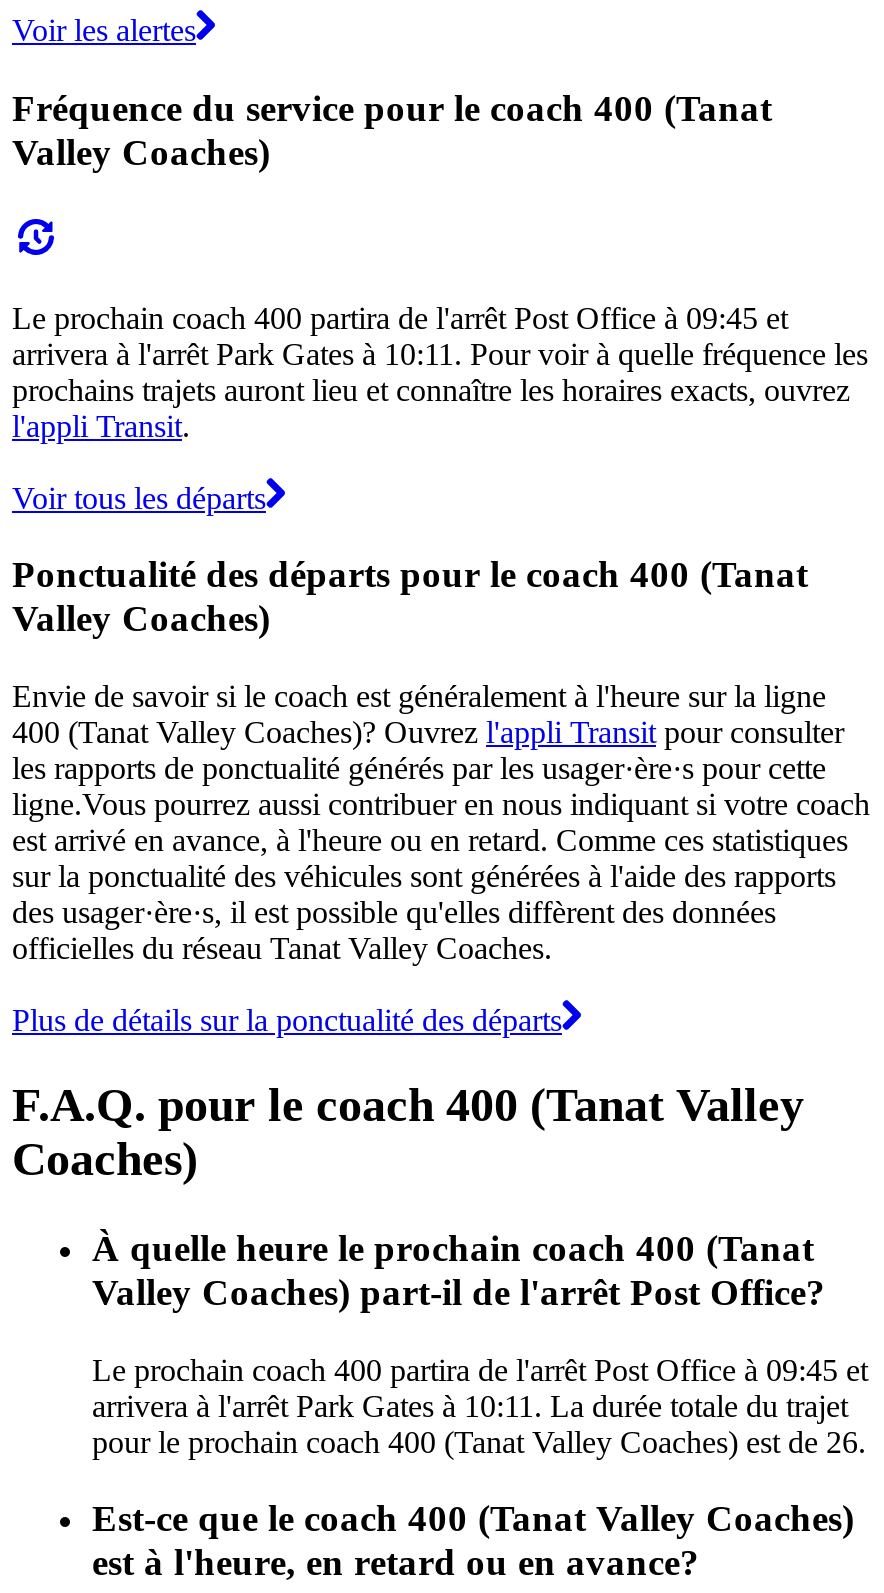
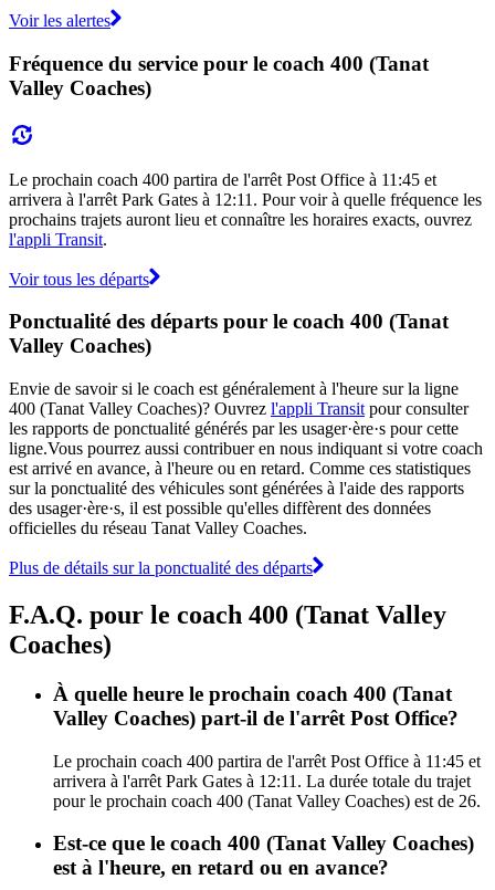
- Le prochain coach 400 partira de l'arrêt Post Office à 09:45 et
+ Le prochain coach 400 partira de l'arrêt Post Office à 11:45 et

- arrivera à l'arrêt Park Gates à 10:11. Pour voir à quelle fréquence les
+ arrivera à l'arrêt Park Gates à 12:11. Pour voir à quelle fréquence les

- Le prochain coach 400 partira de l'arrêt Post Office à 09:45 et
+ Le prochain coach 400 partira de l'arrêt Post Office à 11:45 et

- arrivera à l'arrêt Park Gates à 10:11. La durée totale du trajet
+ arrivera à l'arrêt Park Gates à 12:11. La durée totale du trajet
